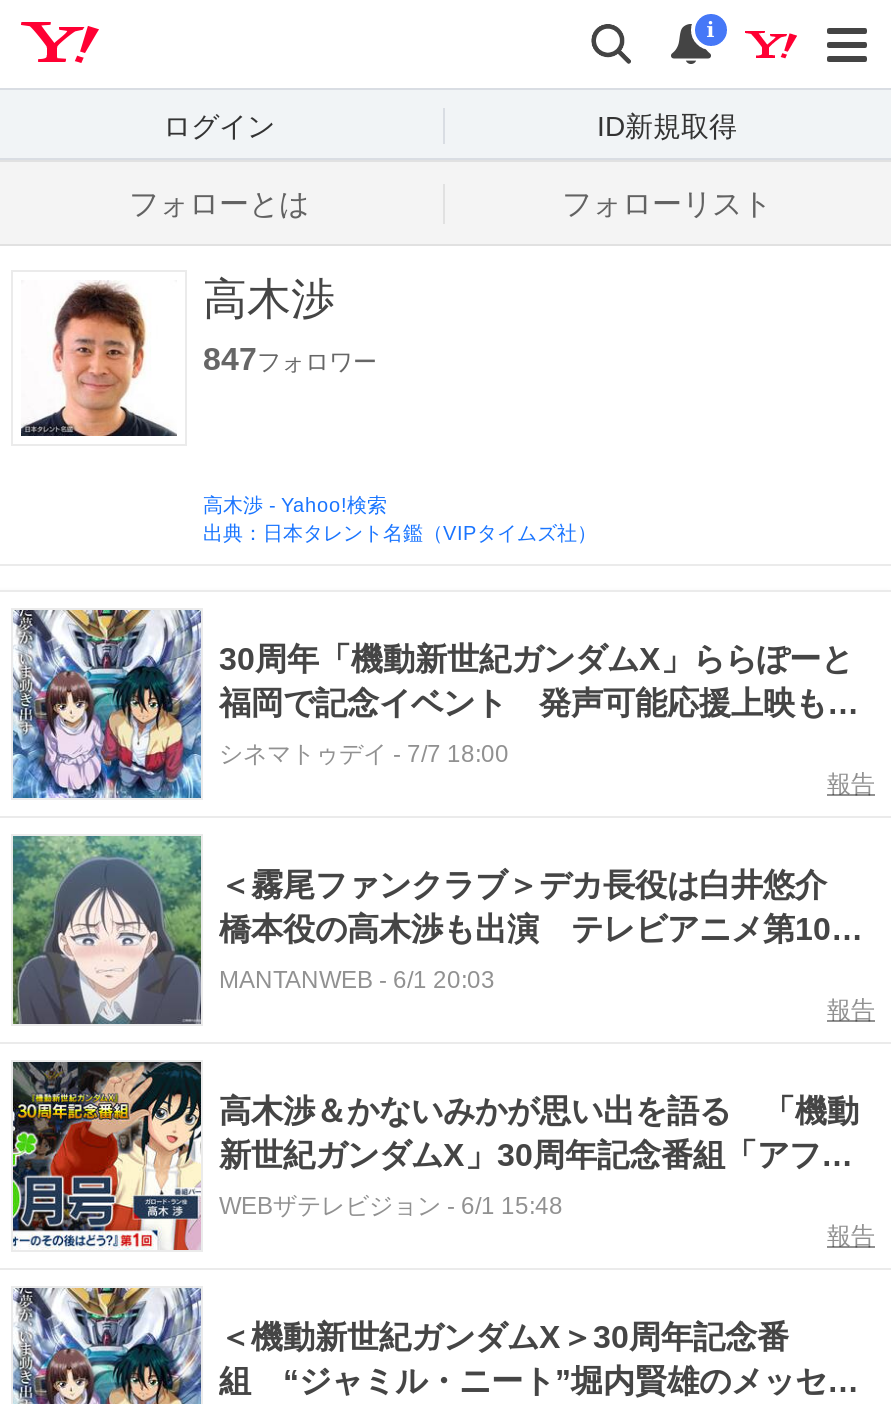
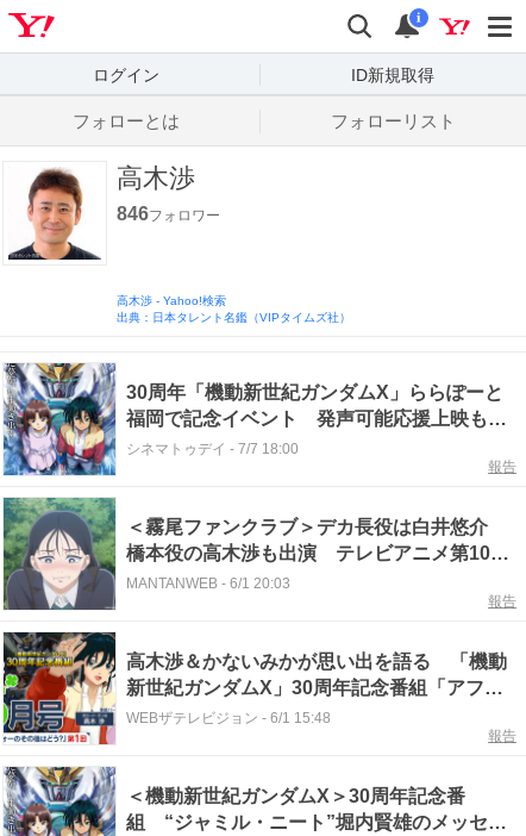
- 847フォロワー
+ 846フォロワー
